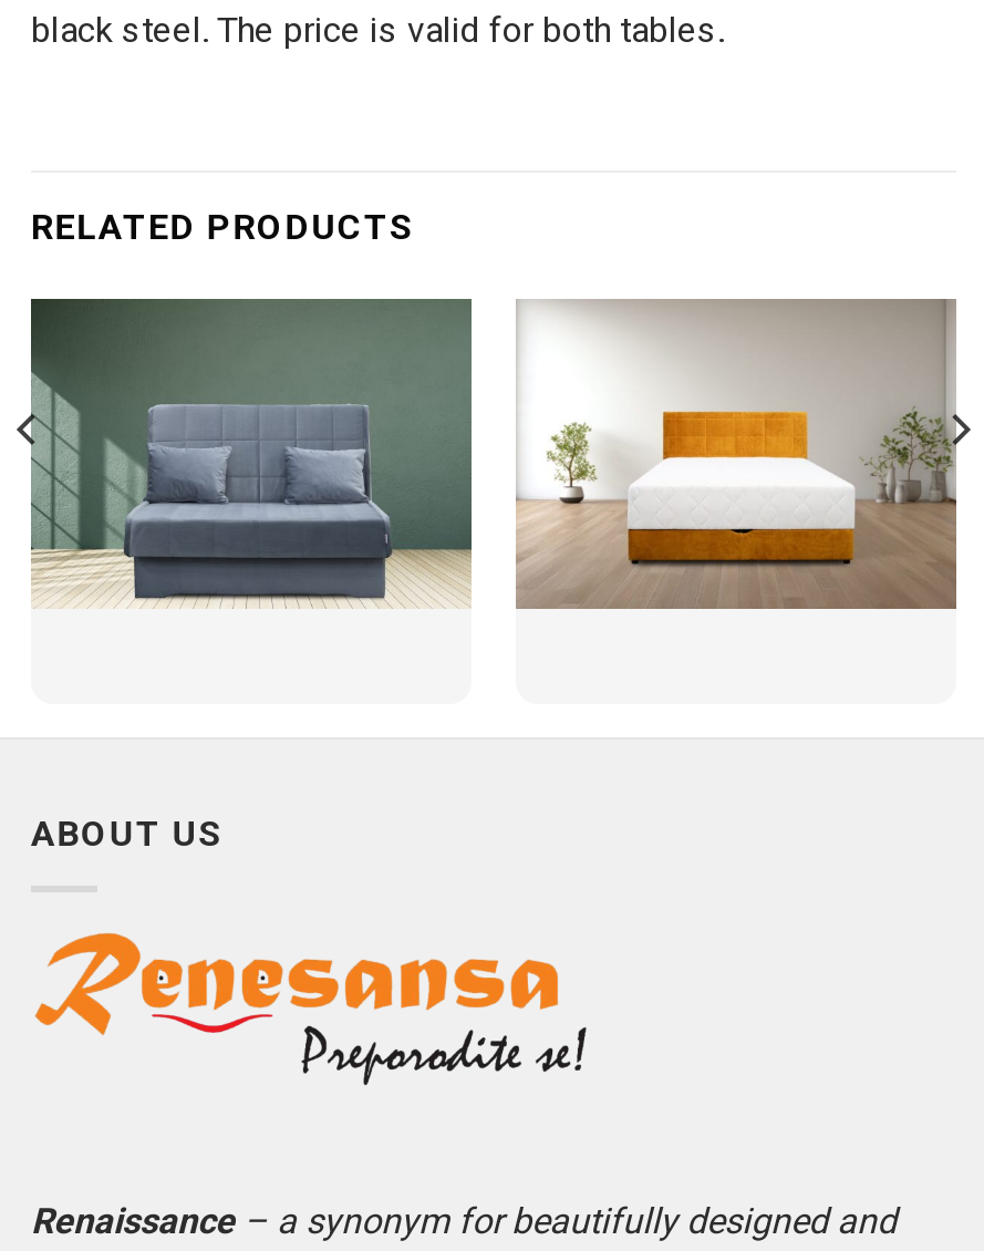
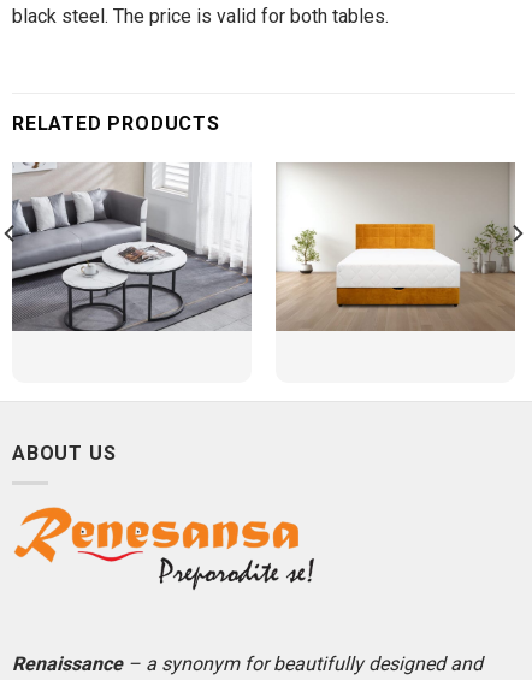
- [image]
+ [image]
